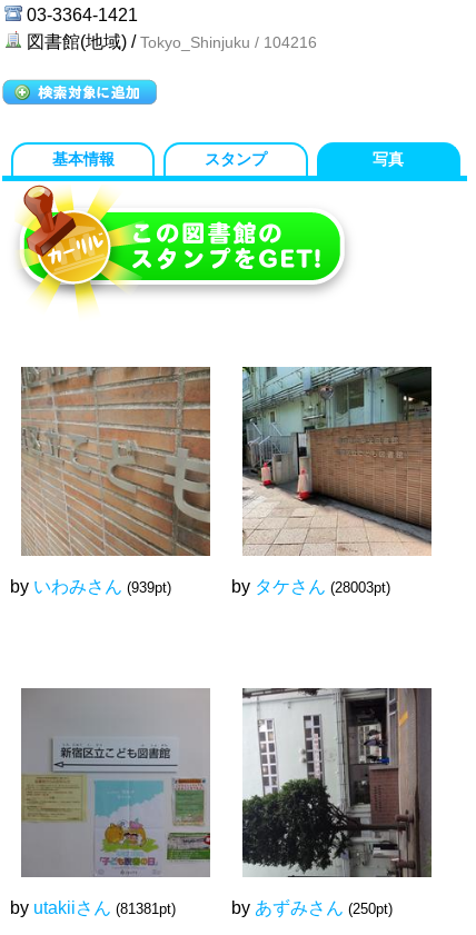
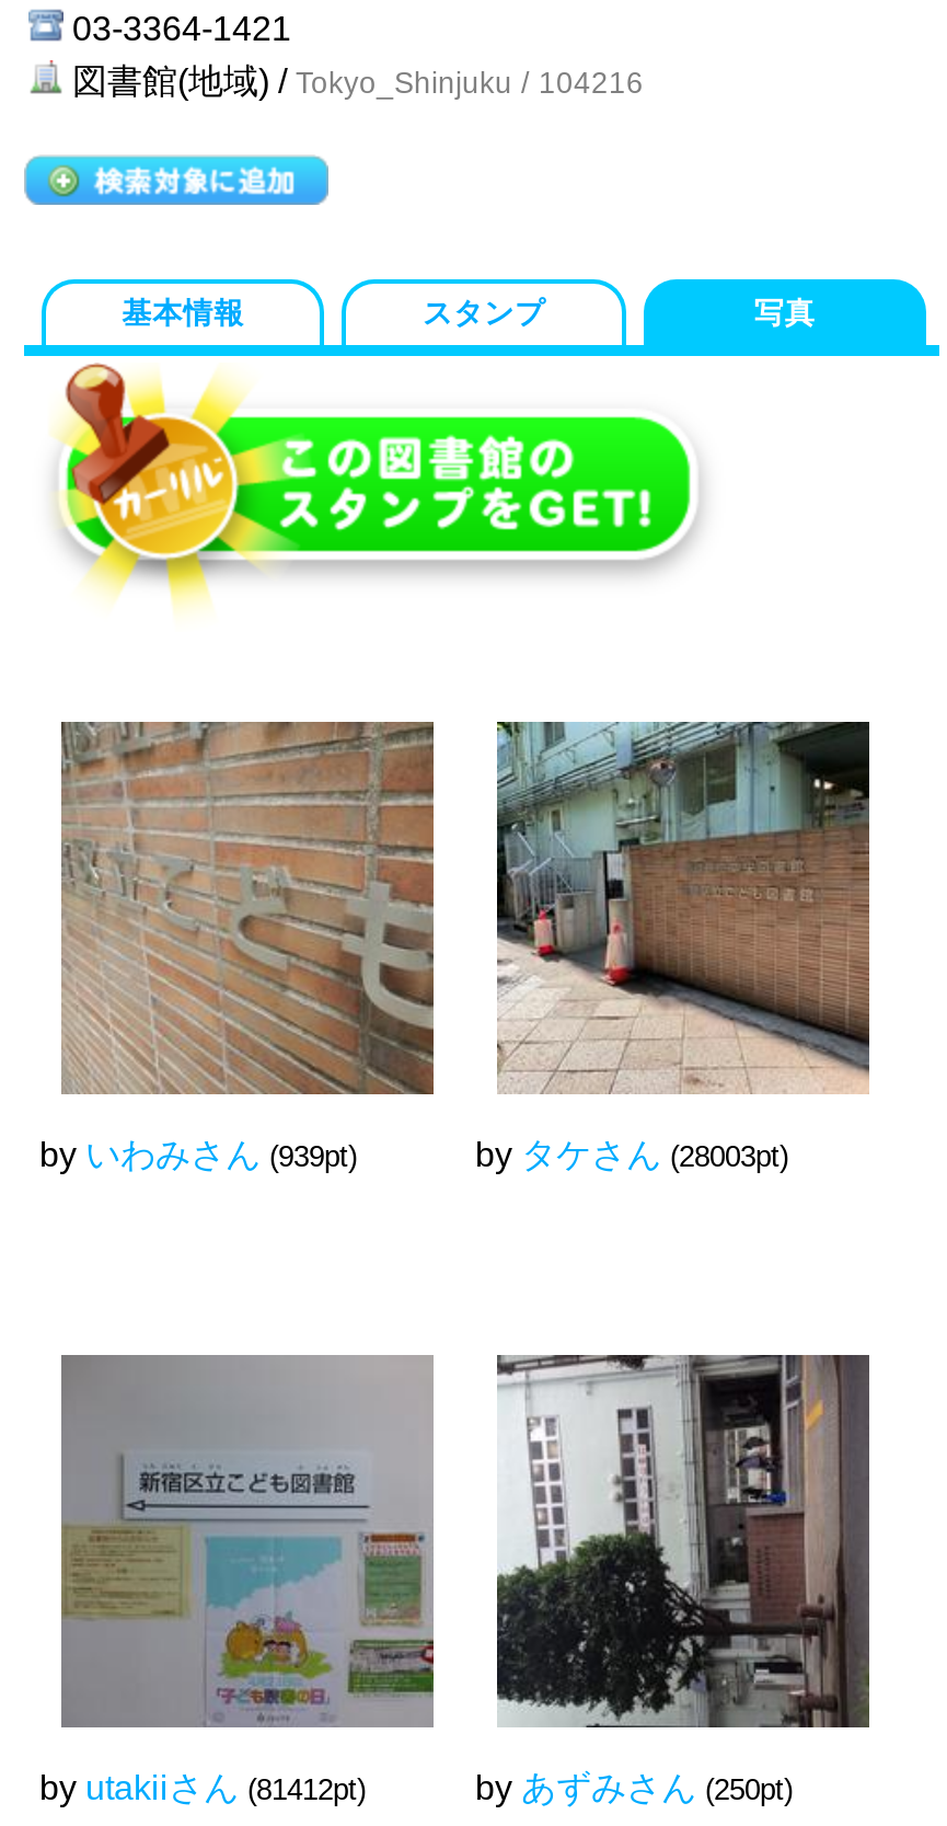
- by utakiiさん (81381pt)
+ by utakiiさん (81412pt)
